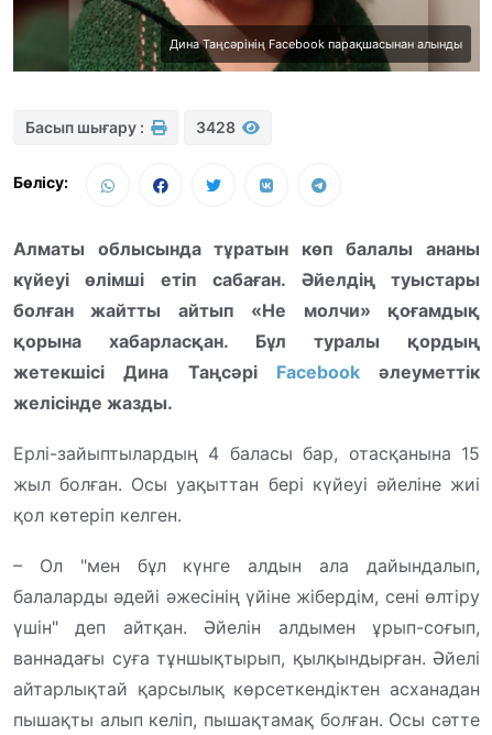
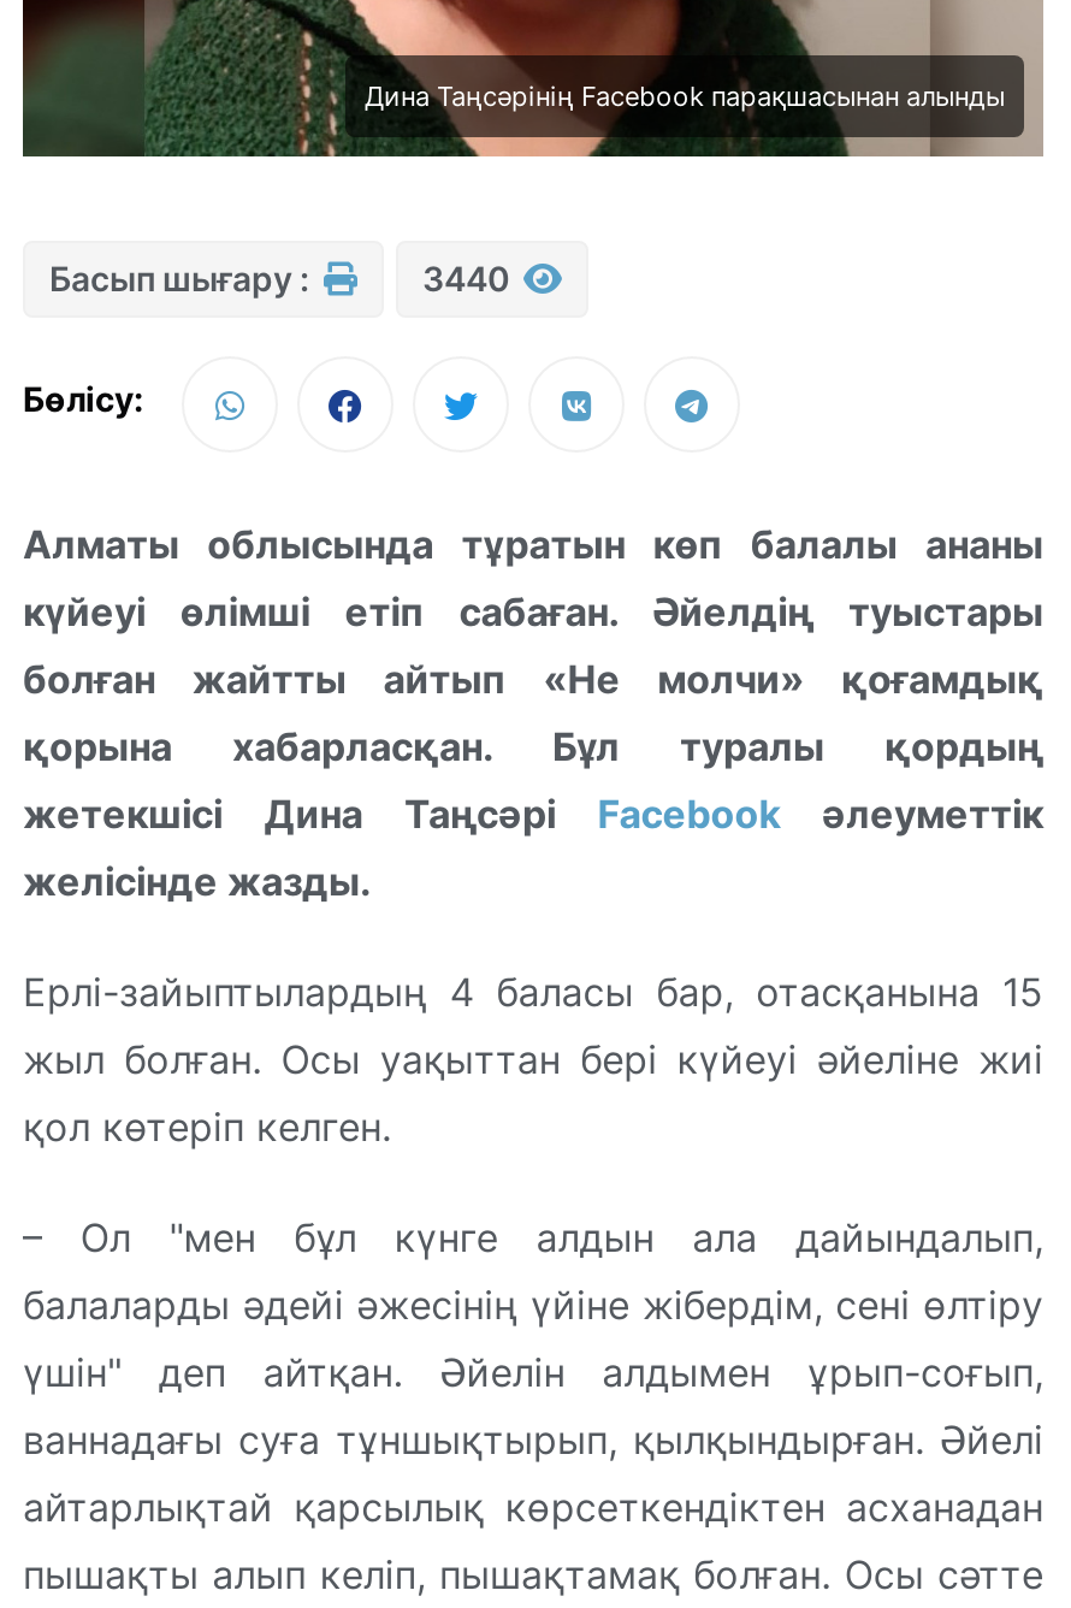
- 3428
+ 3440
